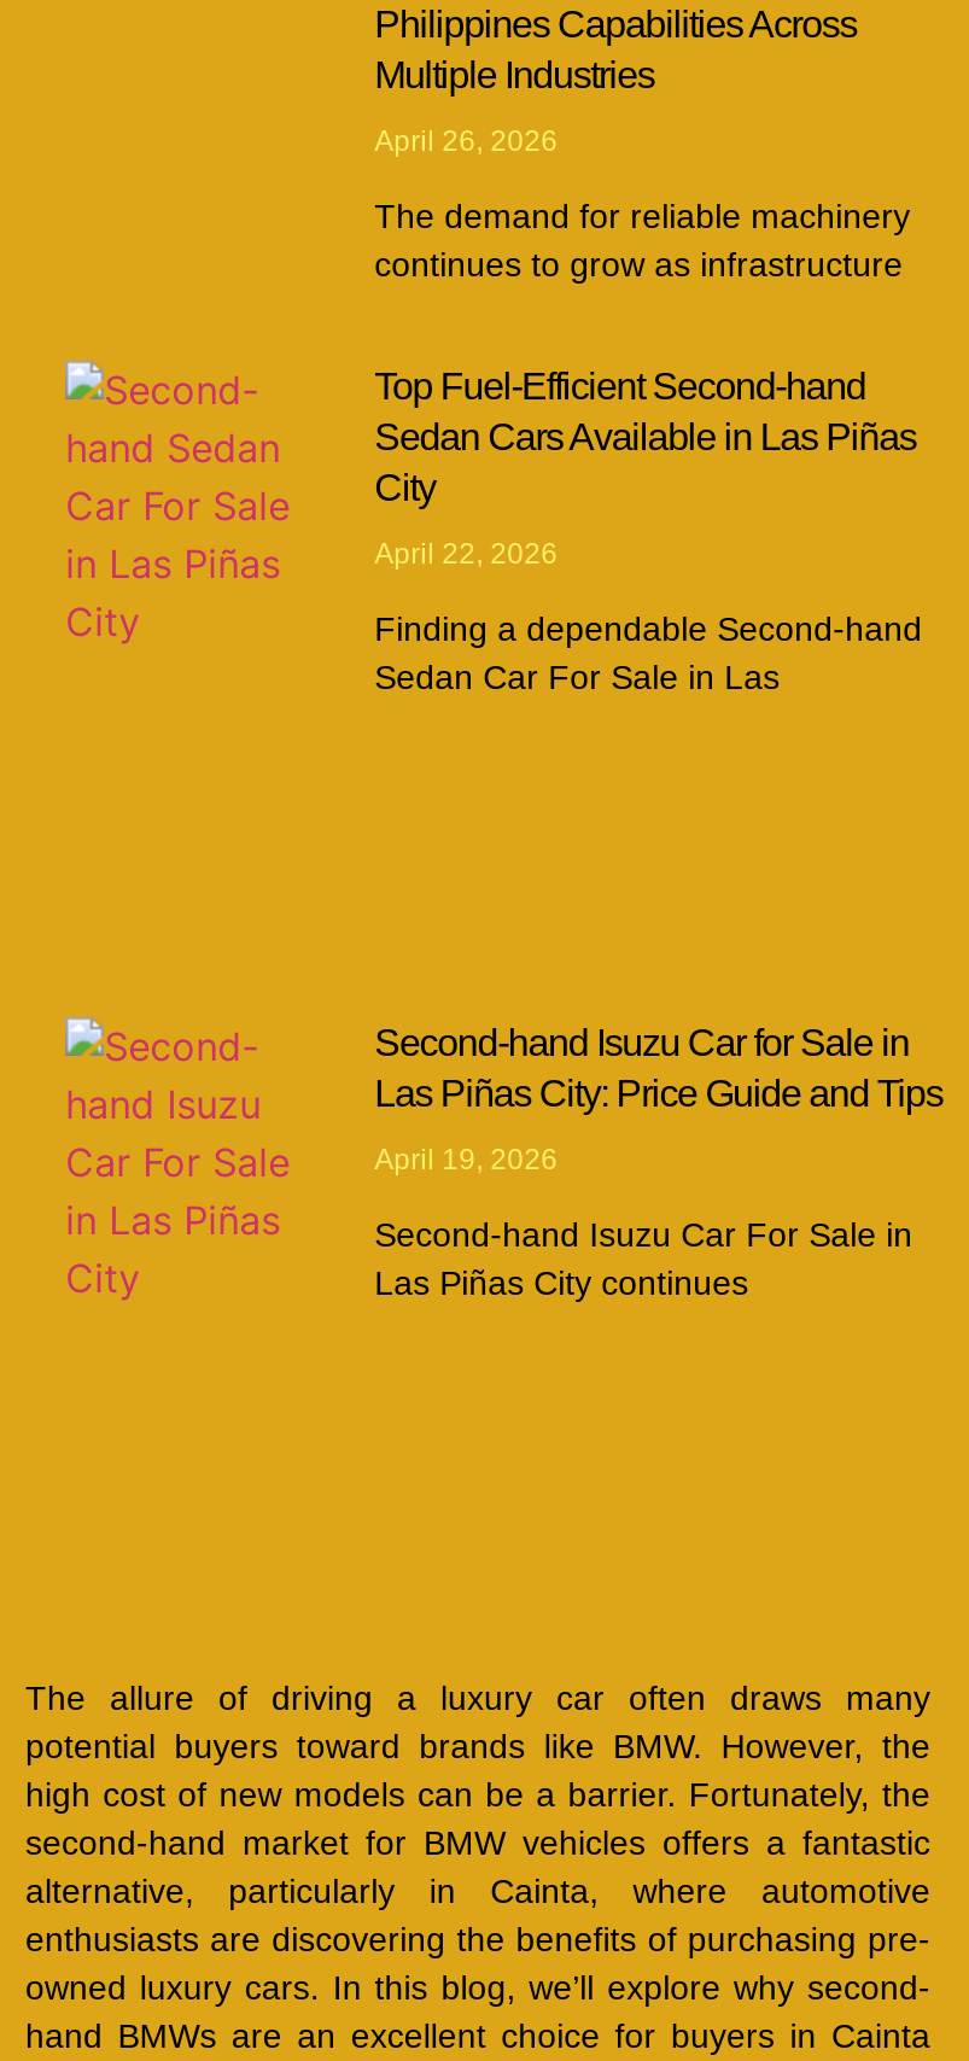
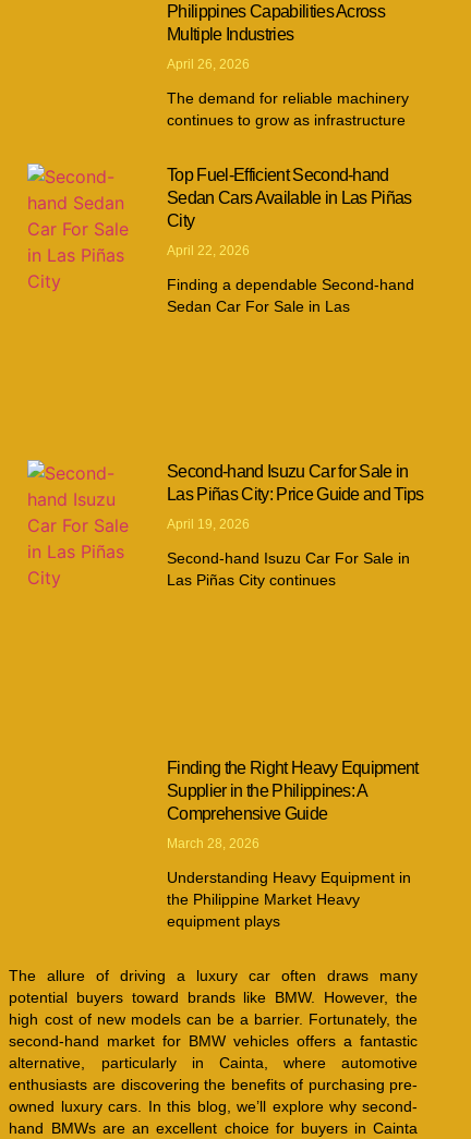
+ Finding the Right Heavy Equipment
+ Supplier in the Philippines: A
+ Comprehensive Guide
+ March 28, 2026
+ Understanding Heavy Equipment in
+ the Philippine Market Heavy
+ equipment plays
